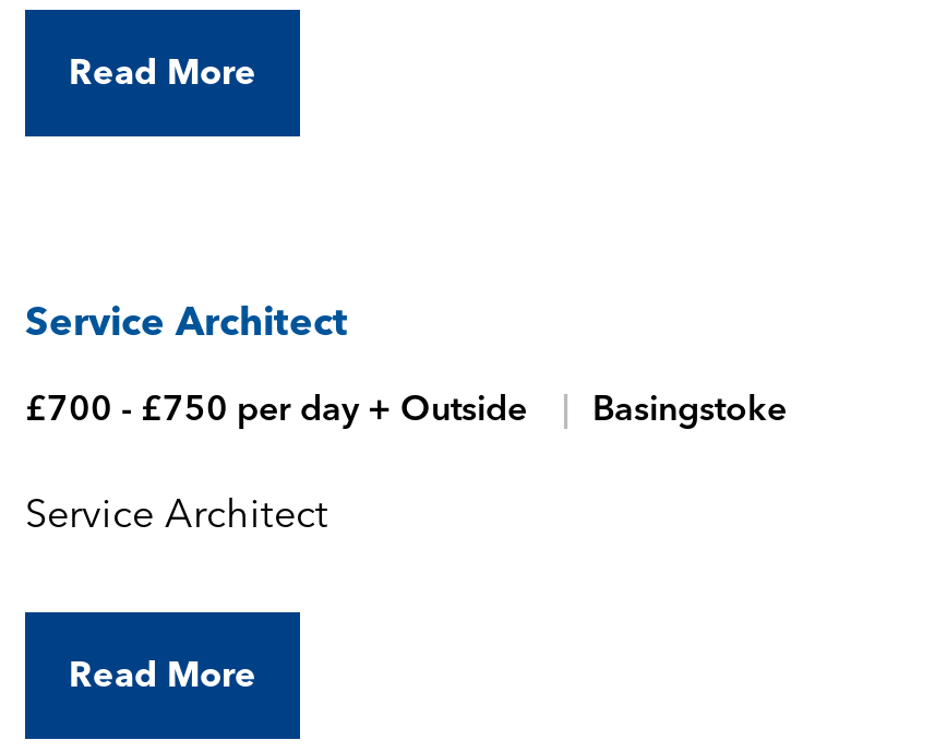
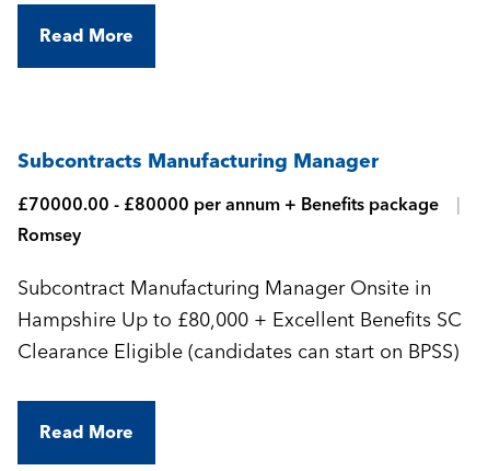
- Service Architect
- £700 - £750 per day + Outside
- Basingstoke
- Service Architect
+ Subcontracts Manufacturing Manager
+ £70000.00 - £80000 per annum + Benefits package
+ Romsey
+ Subcontract Manufacturing Manager Onsite in
+ Hampshire Up to £80,000 + Excellent Benefits SC
+ Clearance Eligible (candidates can start on BPSS)
